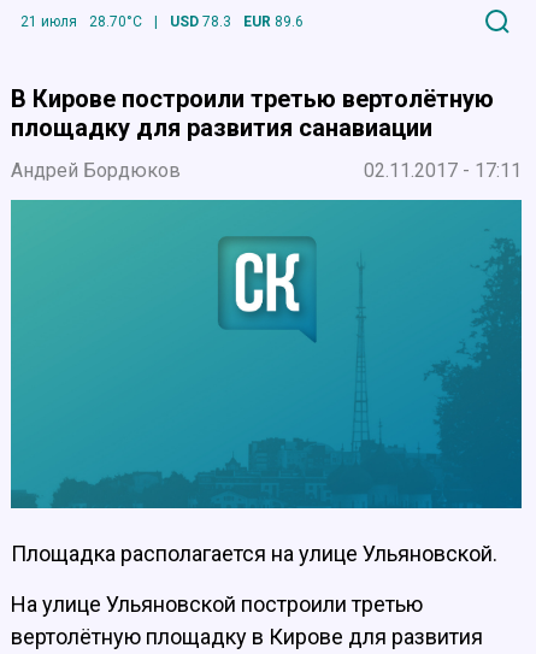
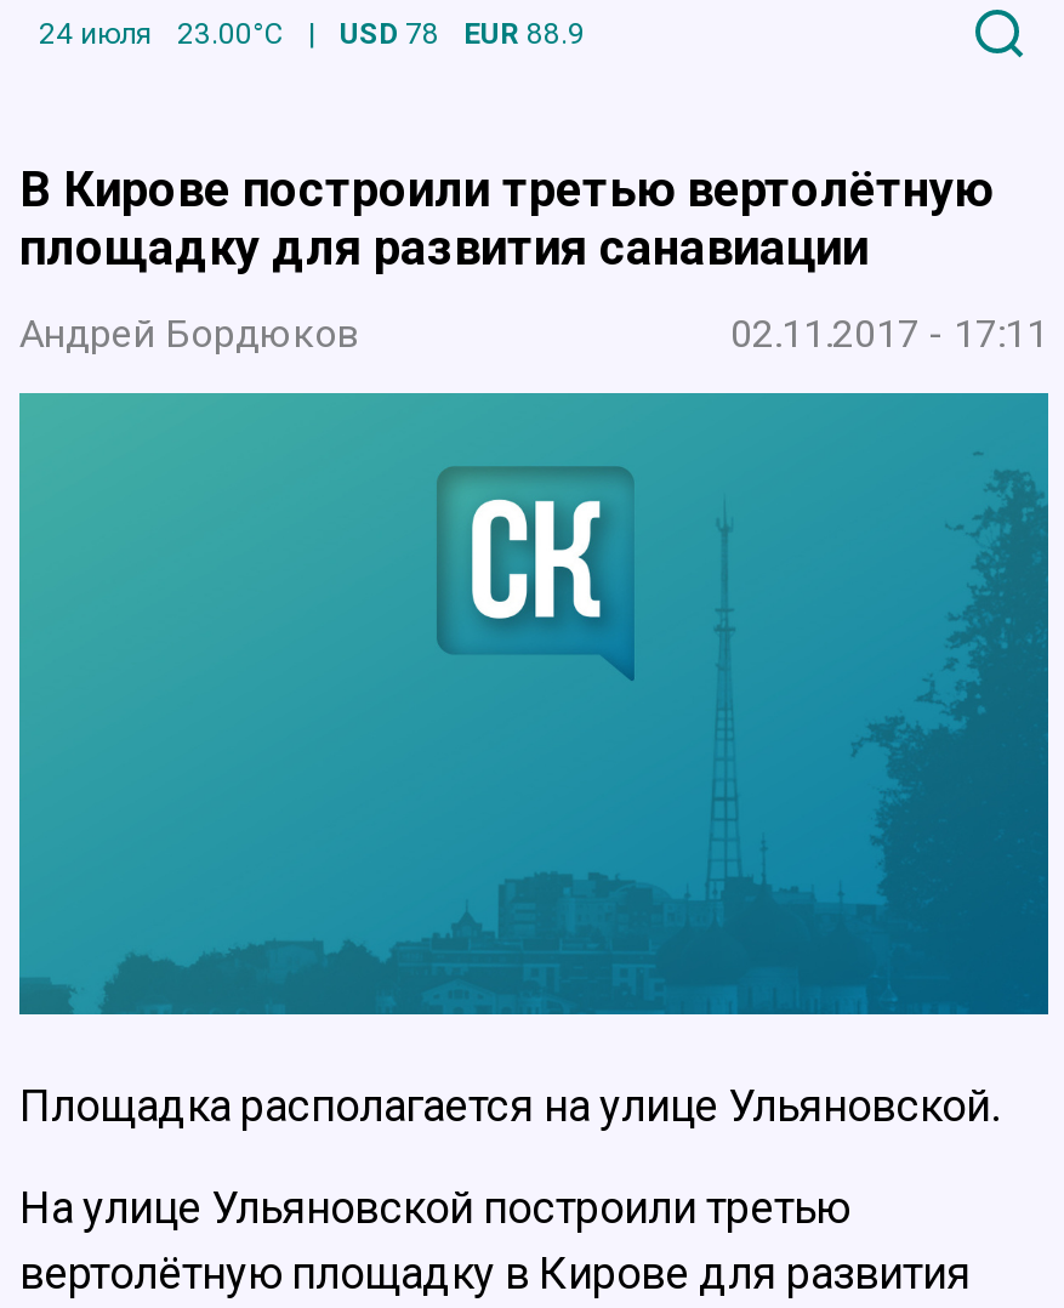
- 21 июля
- 28.70°C
+ 24 июля
+ 23.00°C

- USD 78.3
+ USD 78

- EUR 89.6
+ EUR 88.9
